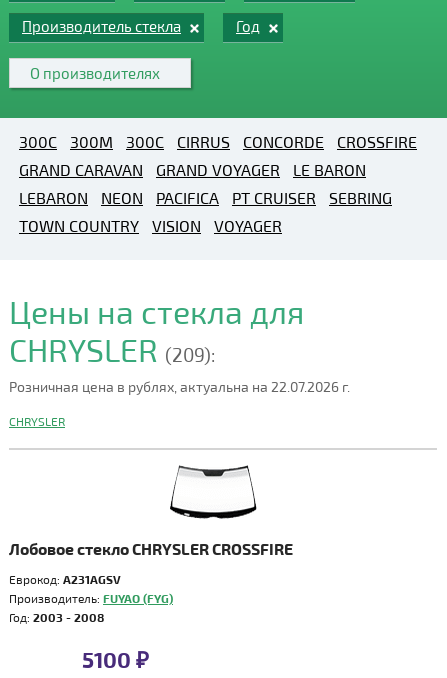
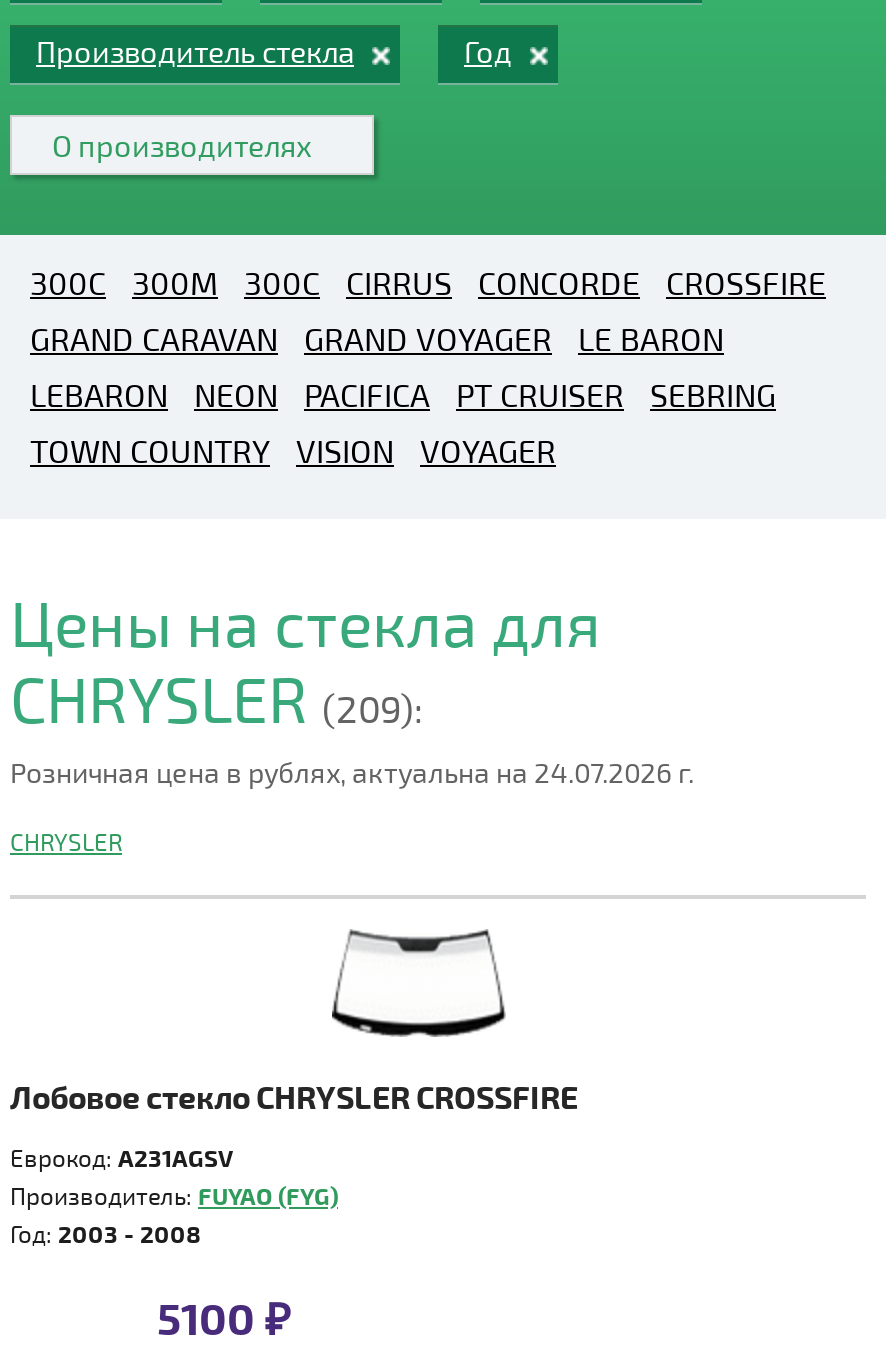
- Розничная цена в рублях, актуальна на 22.07.2026 г.
+ Розничная цена в рублях, актуальна на 24.07.2026 г.
